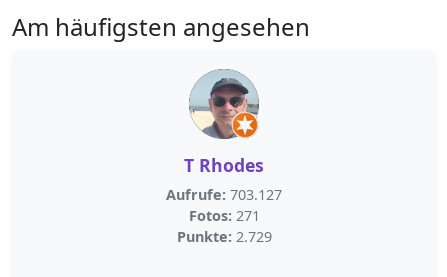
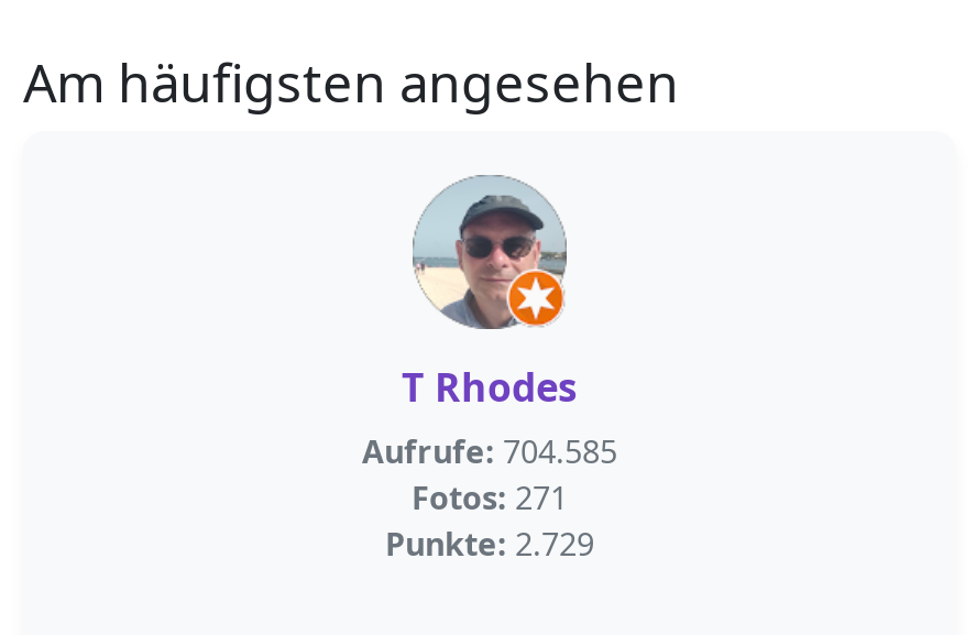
- Aufrufe: 703.127
+ Aufrufe: 704.585
